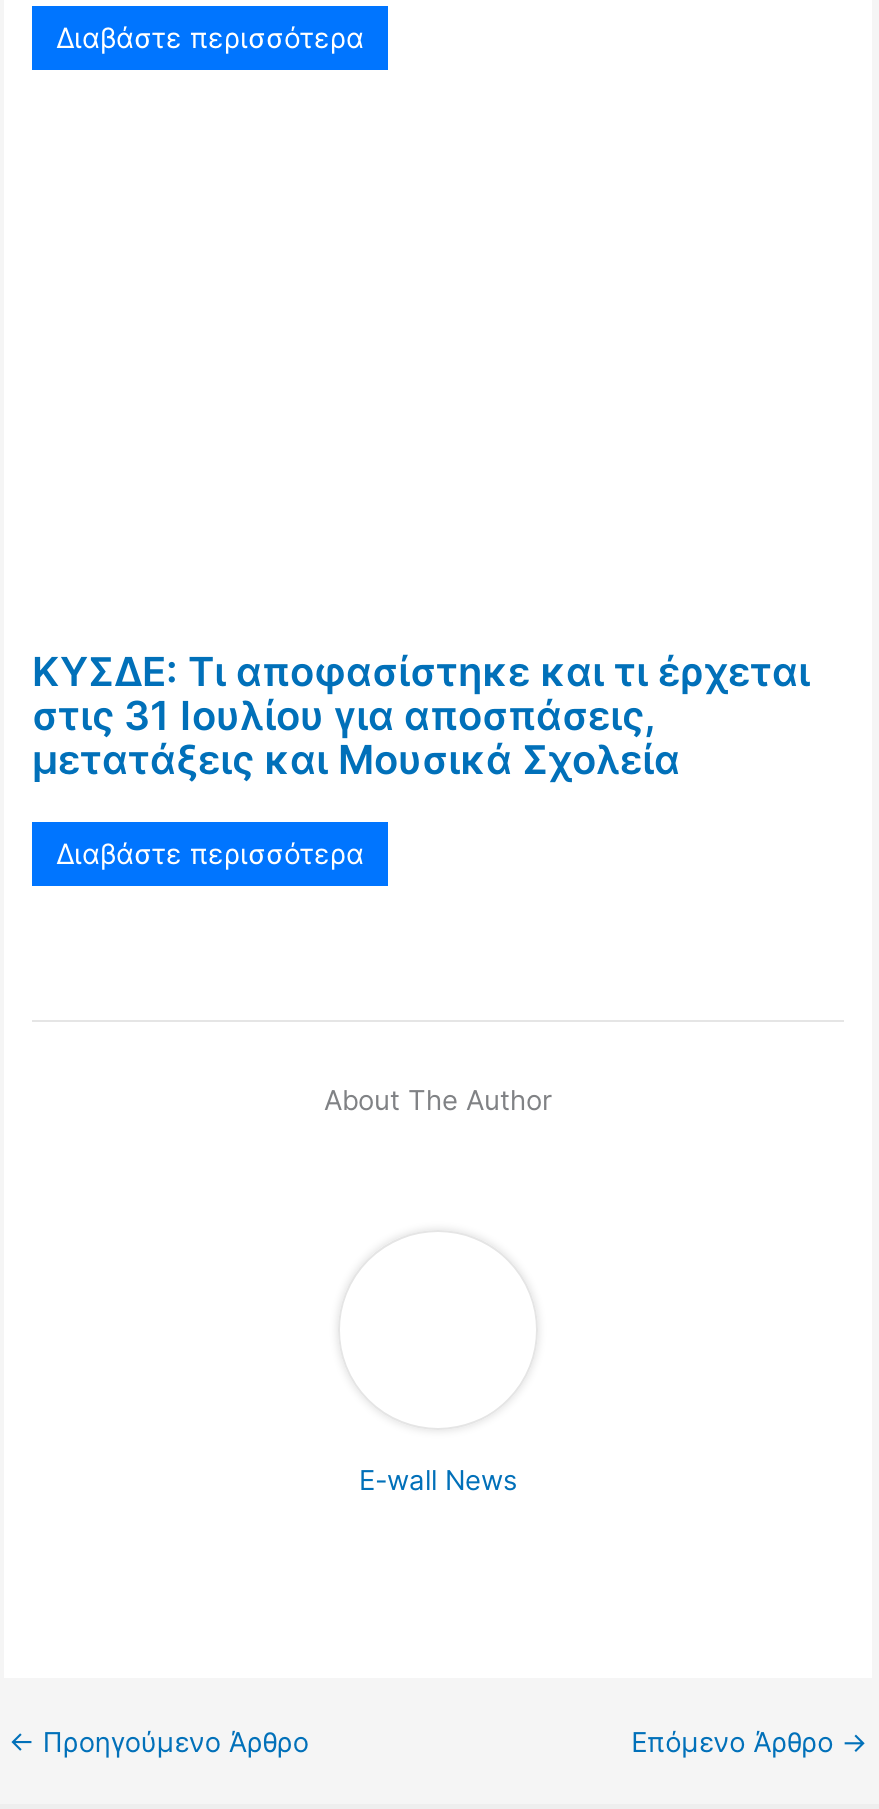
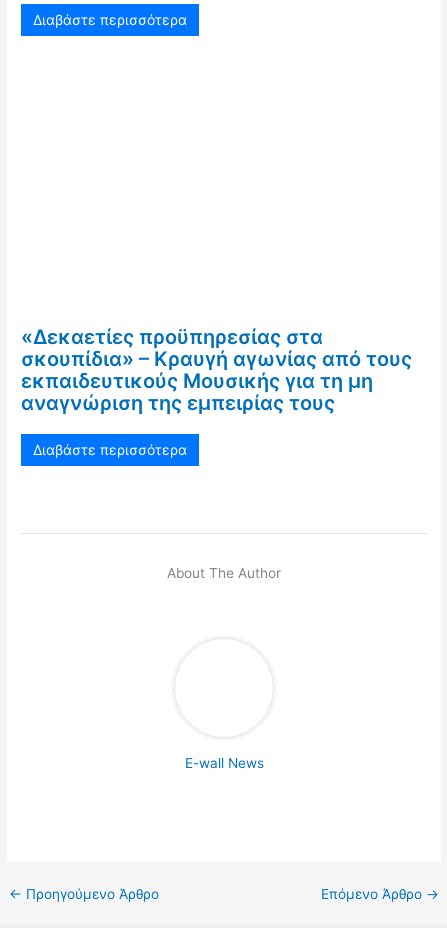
- ΚΥΣΔΕ: Τι αποφασίστηκε και τι έρχεται
- στις 31 Ιουλίου για αποσπάσεις,
- μετατάξεις και Μουσικά Σχολεία
+ «Δεκαετίες προϋπηρεσίας στα
+ σκουπίδια» – Κραυγή αγωνίας από τους
+ εκπαιδευτικούς Μουσικής για τη μη
+ αναγνώριση της εμπειρίας τους
